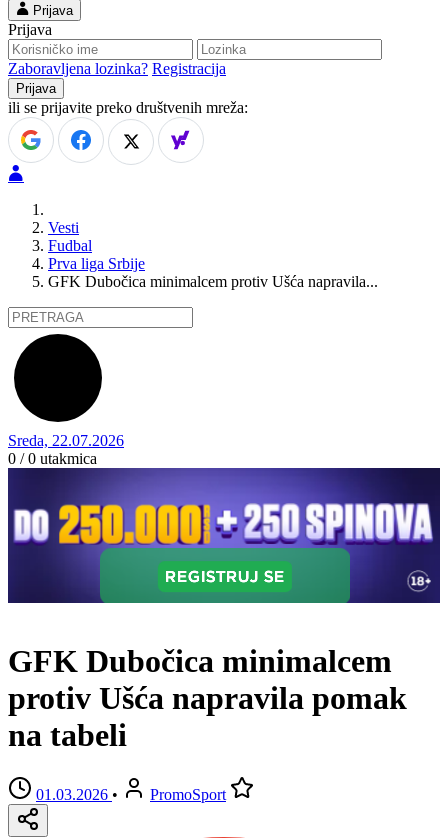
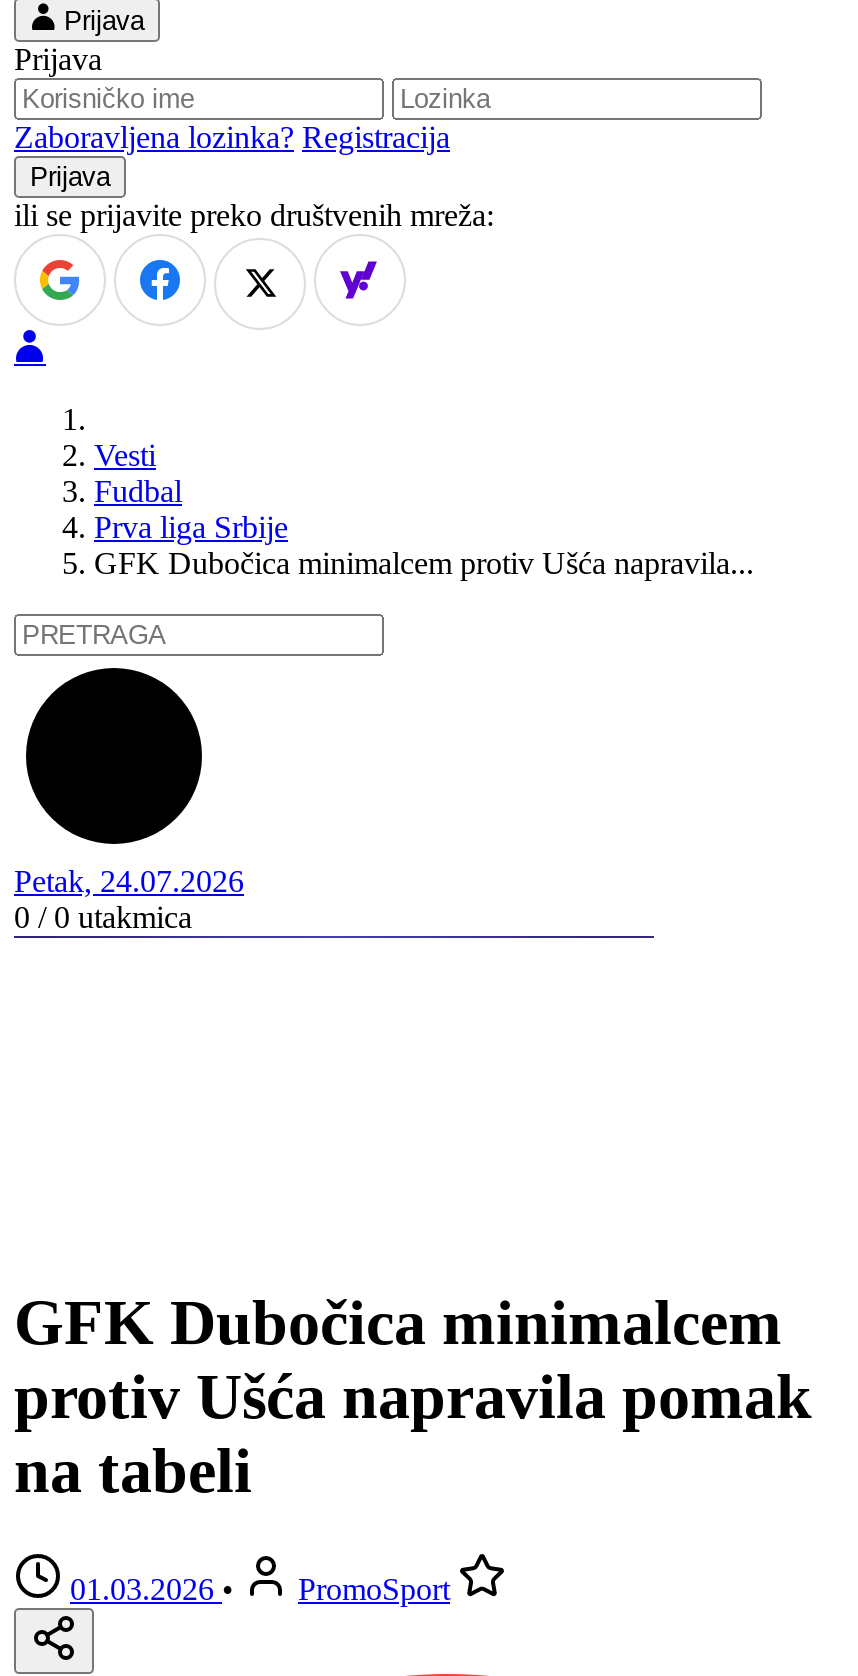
- Sreda, 22.07.2026
+ Petak, 24.07.2026

- [image]
